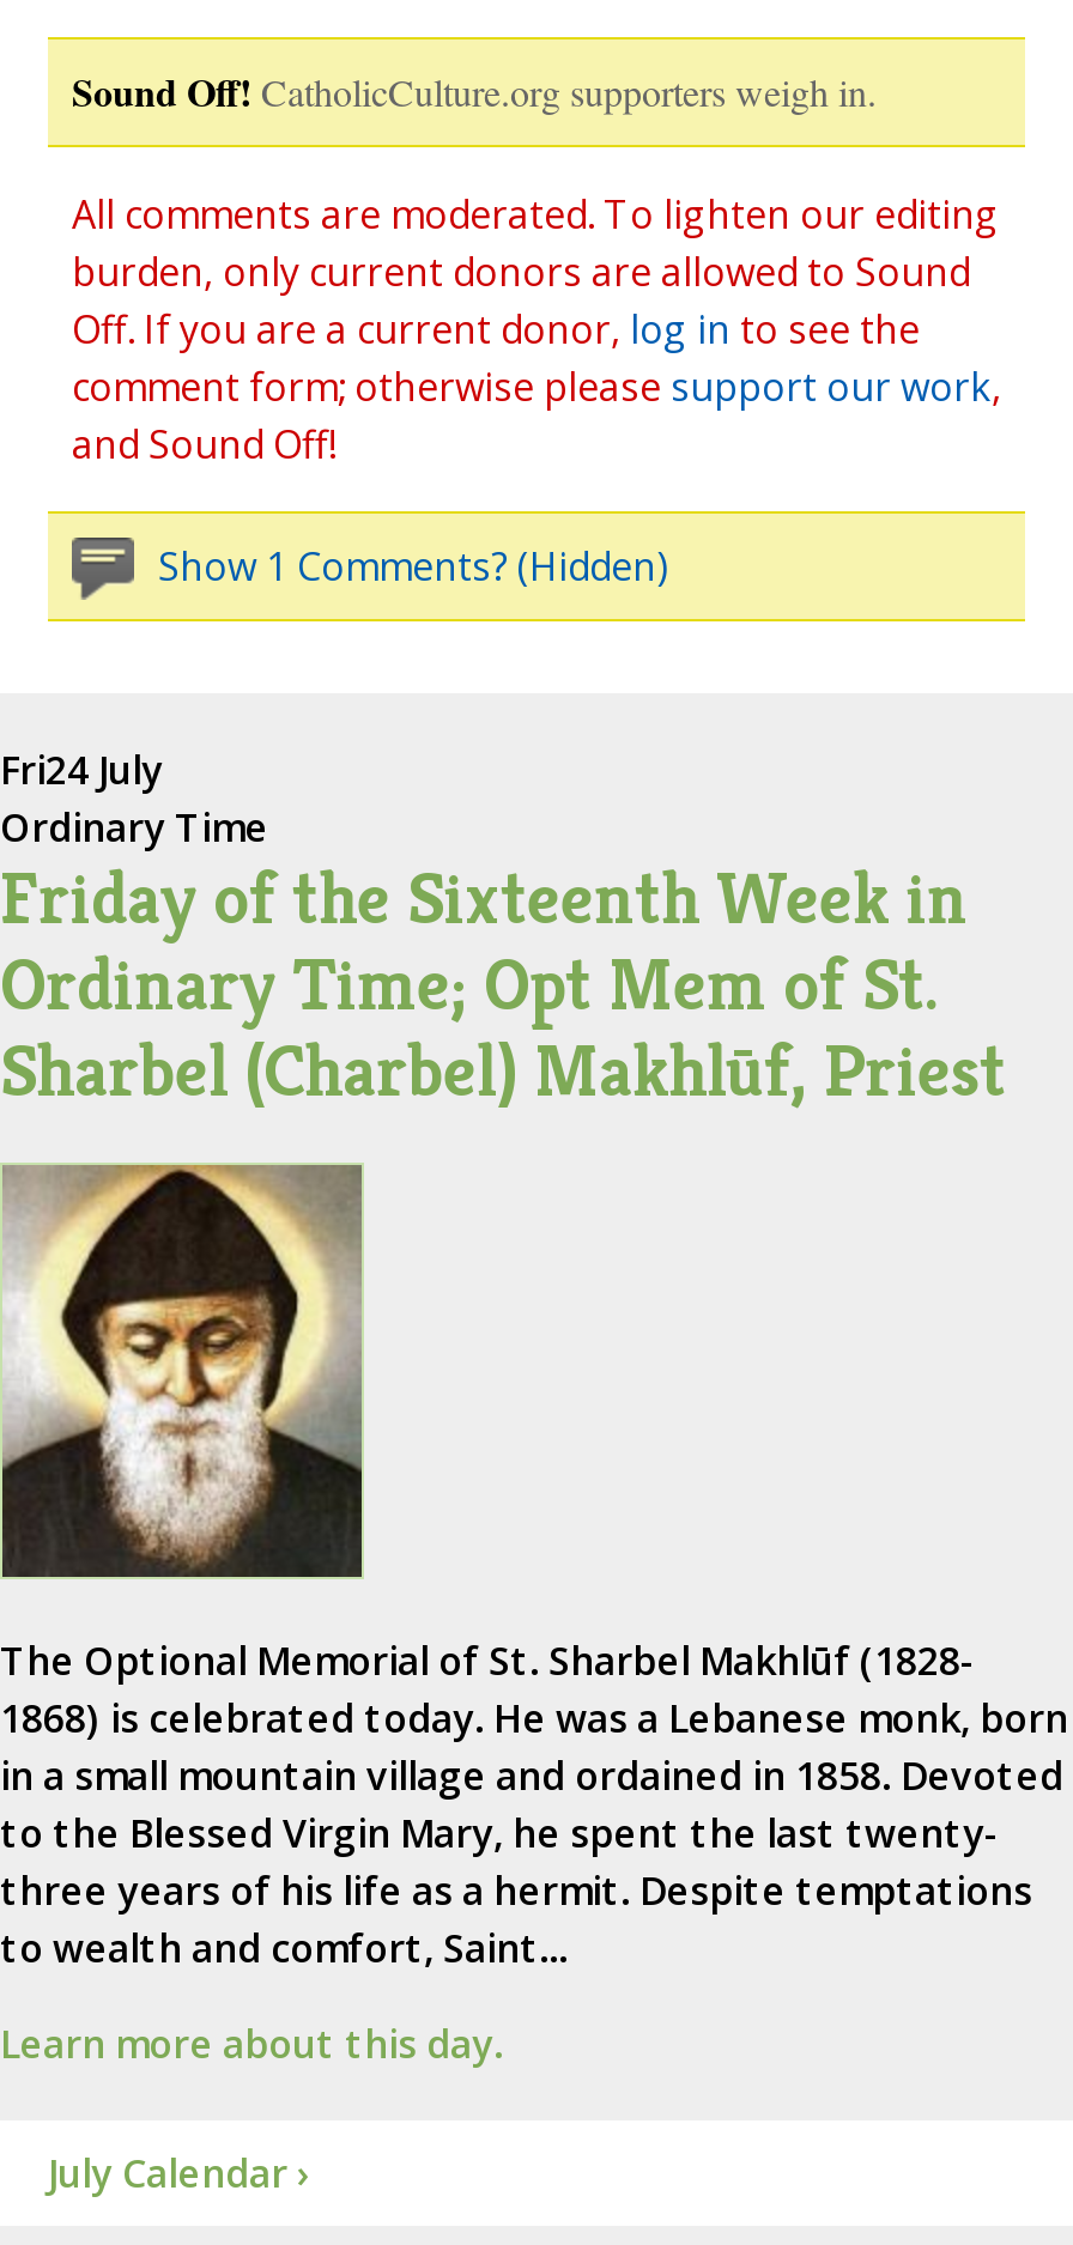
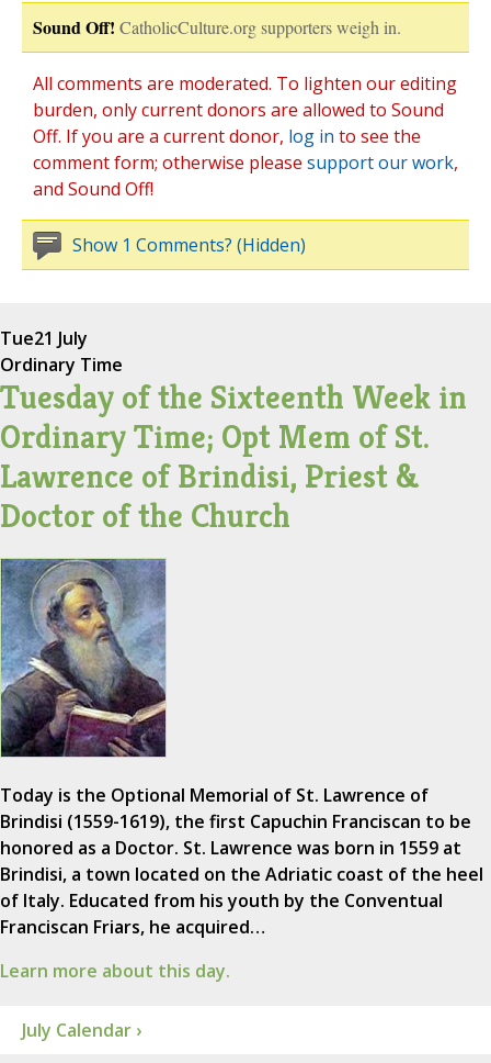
- Fri24 July
+ Tue21 July

- Friday of the Sixteenth Week in
+ Tuesday of the Sixteenth Week in

- Sharbel (Charbel) Makhlūf, Priest
+ Lawrence of Brindisi, Priest &
+ Doctor of the Church

- [image]
+ [image]

- The Optional Memorial of St. Sharbel Makhlūf (1828-
- 1868) is celebrated today. He was a Lebanese monk, born
- in a small mountain village and ordained in 1858. Devoted
- to the Blessed Virgin Mary, he spent the last twenty-
- three years of his life as a hermit. Despite temptations
- to wealth and comfort, Saint…
+ Today is the Optional Memorial of St. Lawrence of
+ Brindisi (1559-1619), the first Capuchin Franciscan to be
+ honored as a Doctor. St. Lawrence was born in 1559 at
+ Brindisi, a town located on the Adriatic coast of the heel
+ of Italy. Educated from his youth by the Conventual
+ Franciscan Friars, he acquired…
